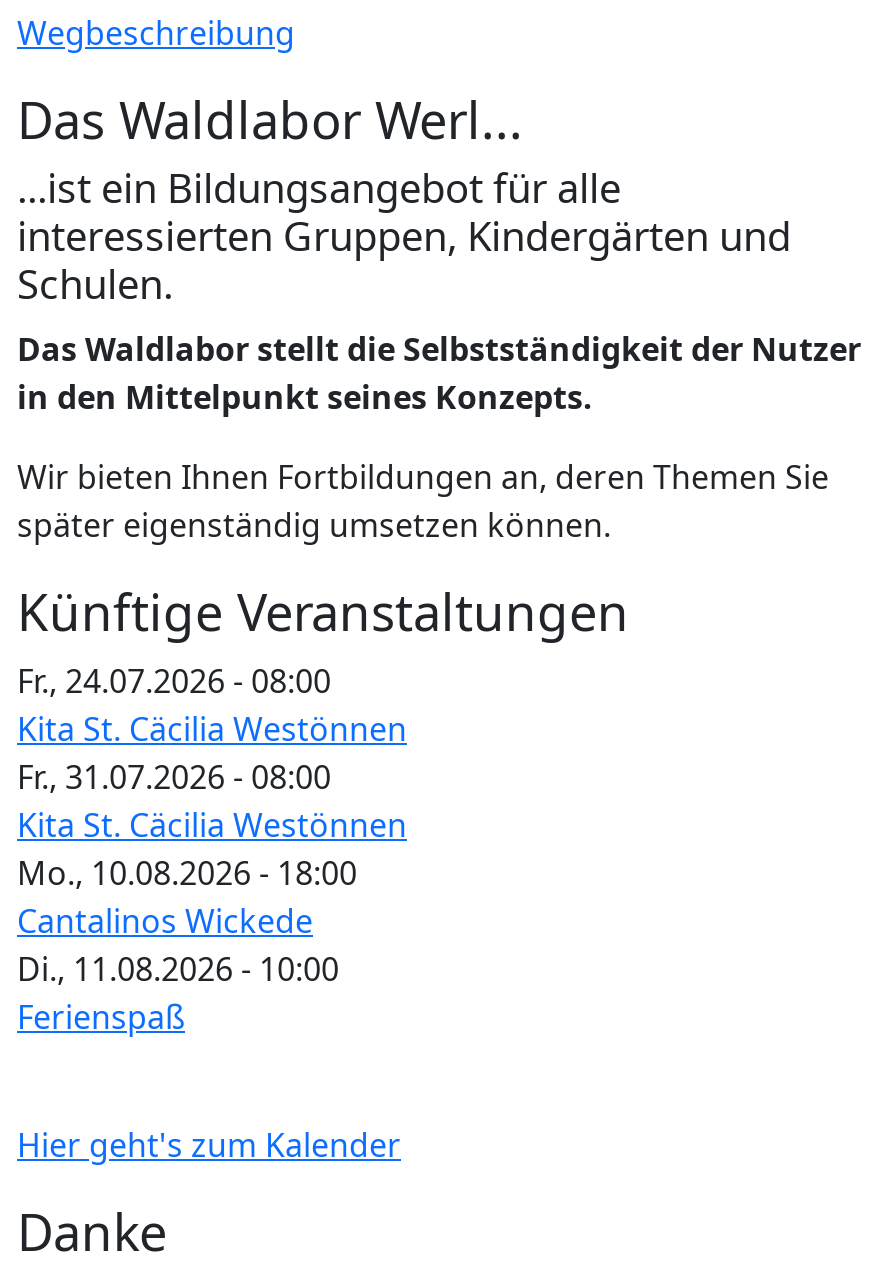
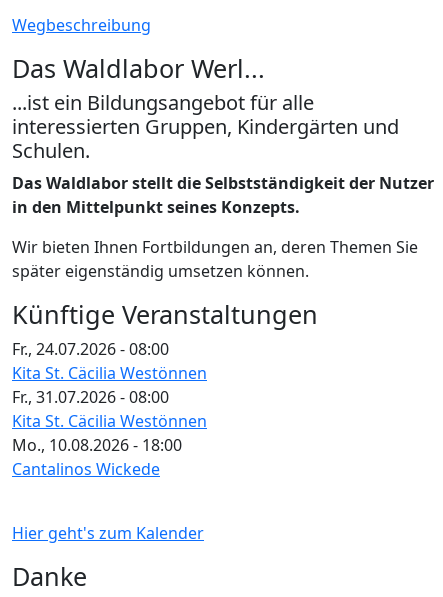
- Di., 11.08.2026 - 10:00
- Ferienspaß
